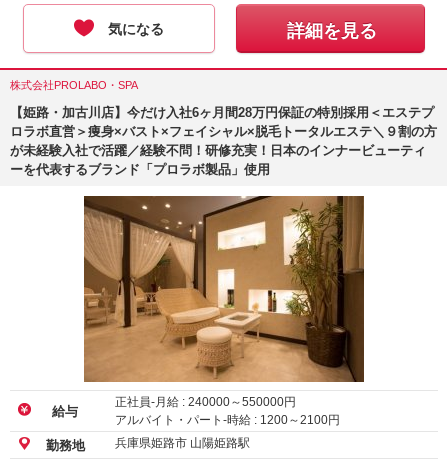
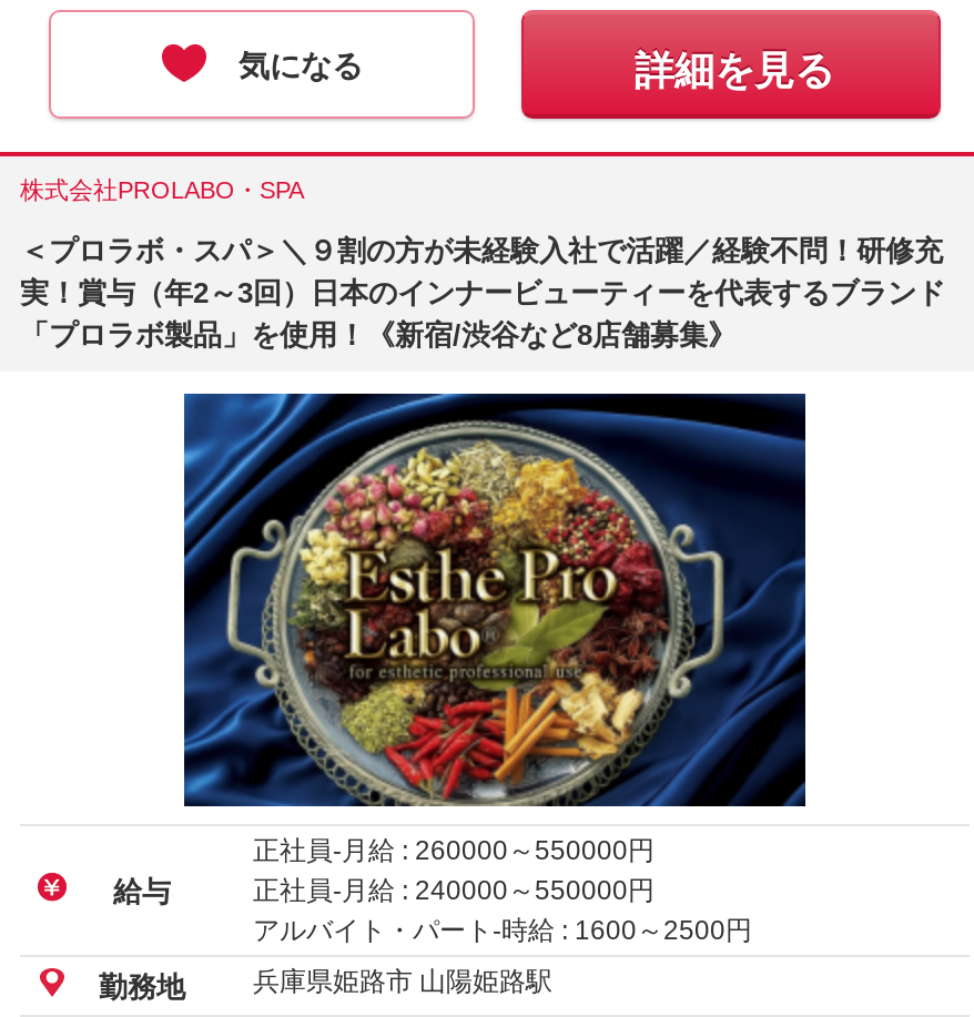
+ 正社員-月給 : 260000～550000円

- 【姫路・加古川店】今だけ入社6ヶ月間28万円保証の特別採用＜エステプ
- ロラボ直営＞痩身×バスト×フェイシャル×脱毛トータルエステ＼９割の方
- が未経験入社で活躍／経験不問！研修充実！日本のインナービューティ
- ーを代表するブランド「プロラボ製品」使用
+ ＜プロラボ・スパ＞＼９割の方が未経験入社で活躍／経験不問！研修充
+ 実！賞与（年2～3回）日本のインナービューティーを代表するブランド
+ 「プロラボ製品」を使用！《新宿/渋谷など8店舗募集》

- [image]
- アルバイト・パート-時給 : 1200～2100円
+ [image]
+ アルバイト・パート-時給 : 1600～2500円
